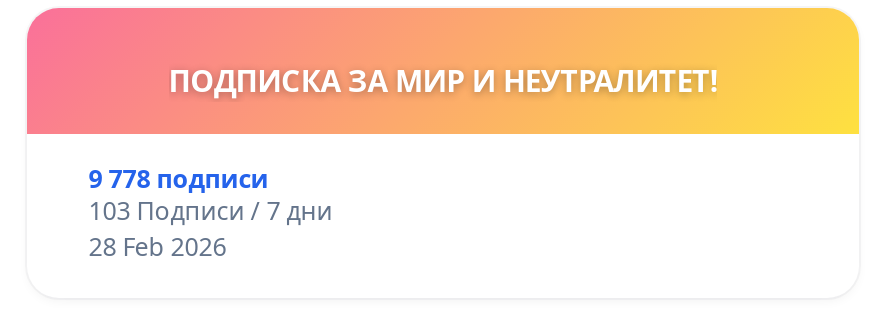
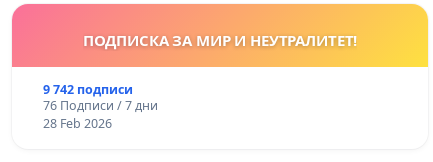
- 9 778 подписи
+ 9 742 подписи

- 103 Подписи / 7 дни
+ 76 Подписи / 7 дни
